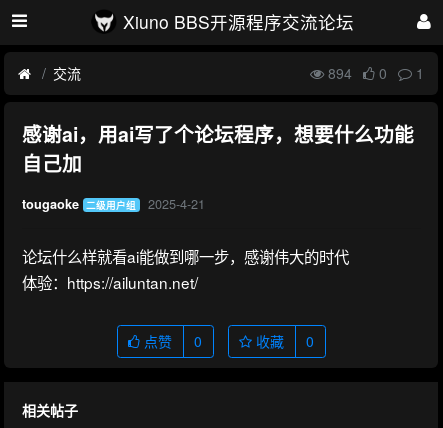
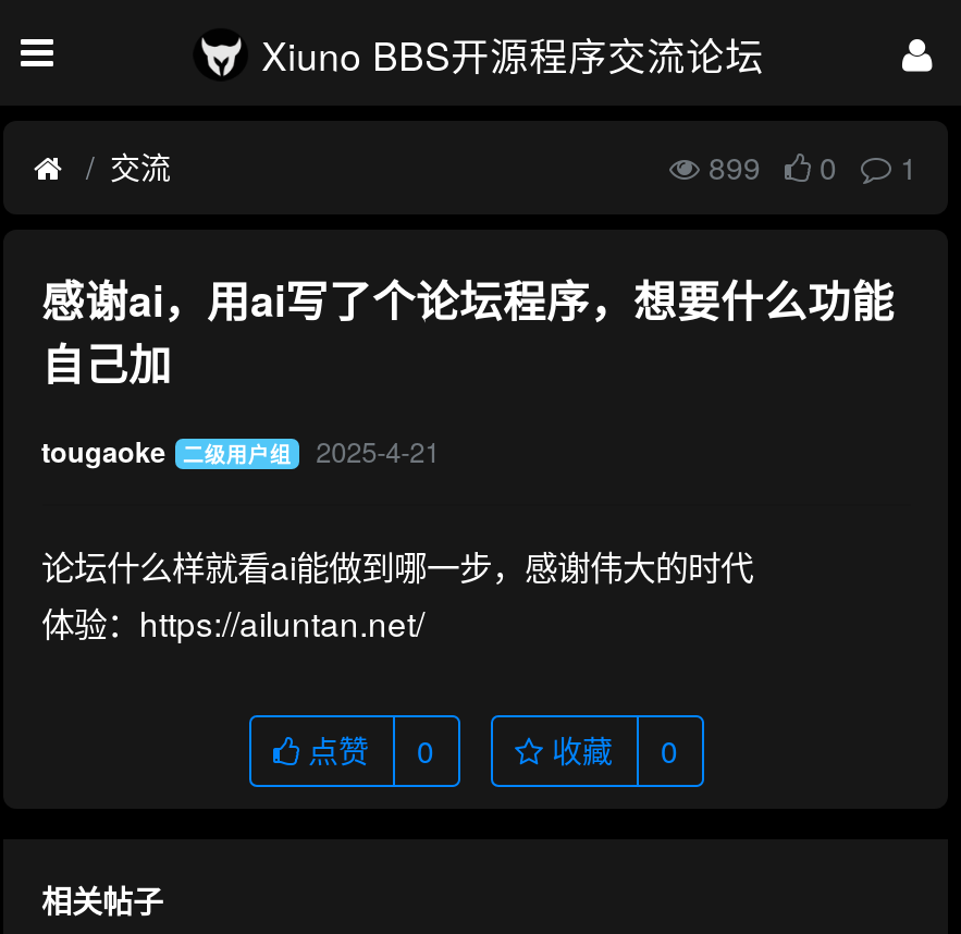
- 894 0 1
+ 899 0 1
